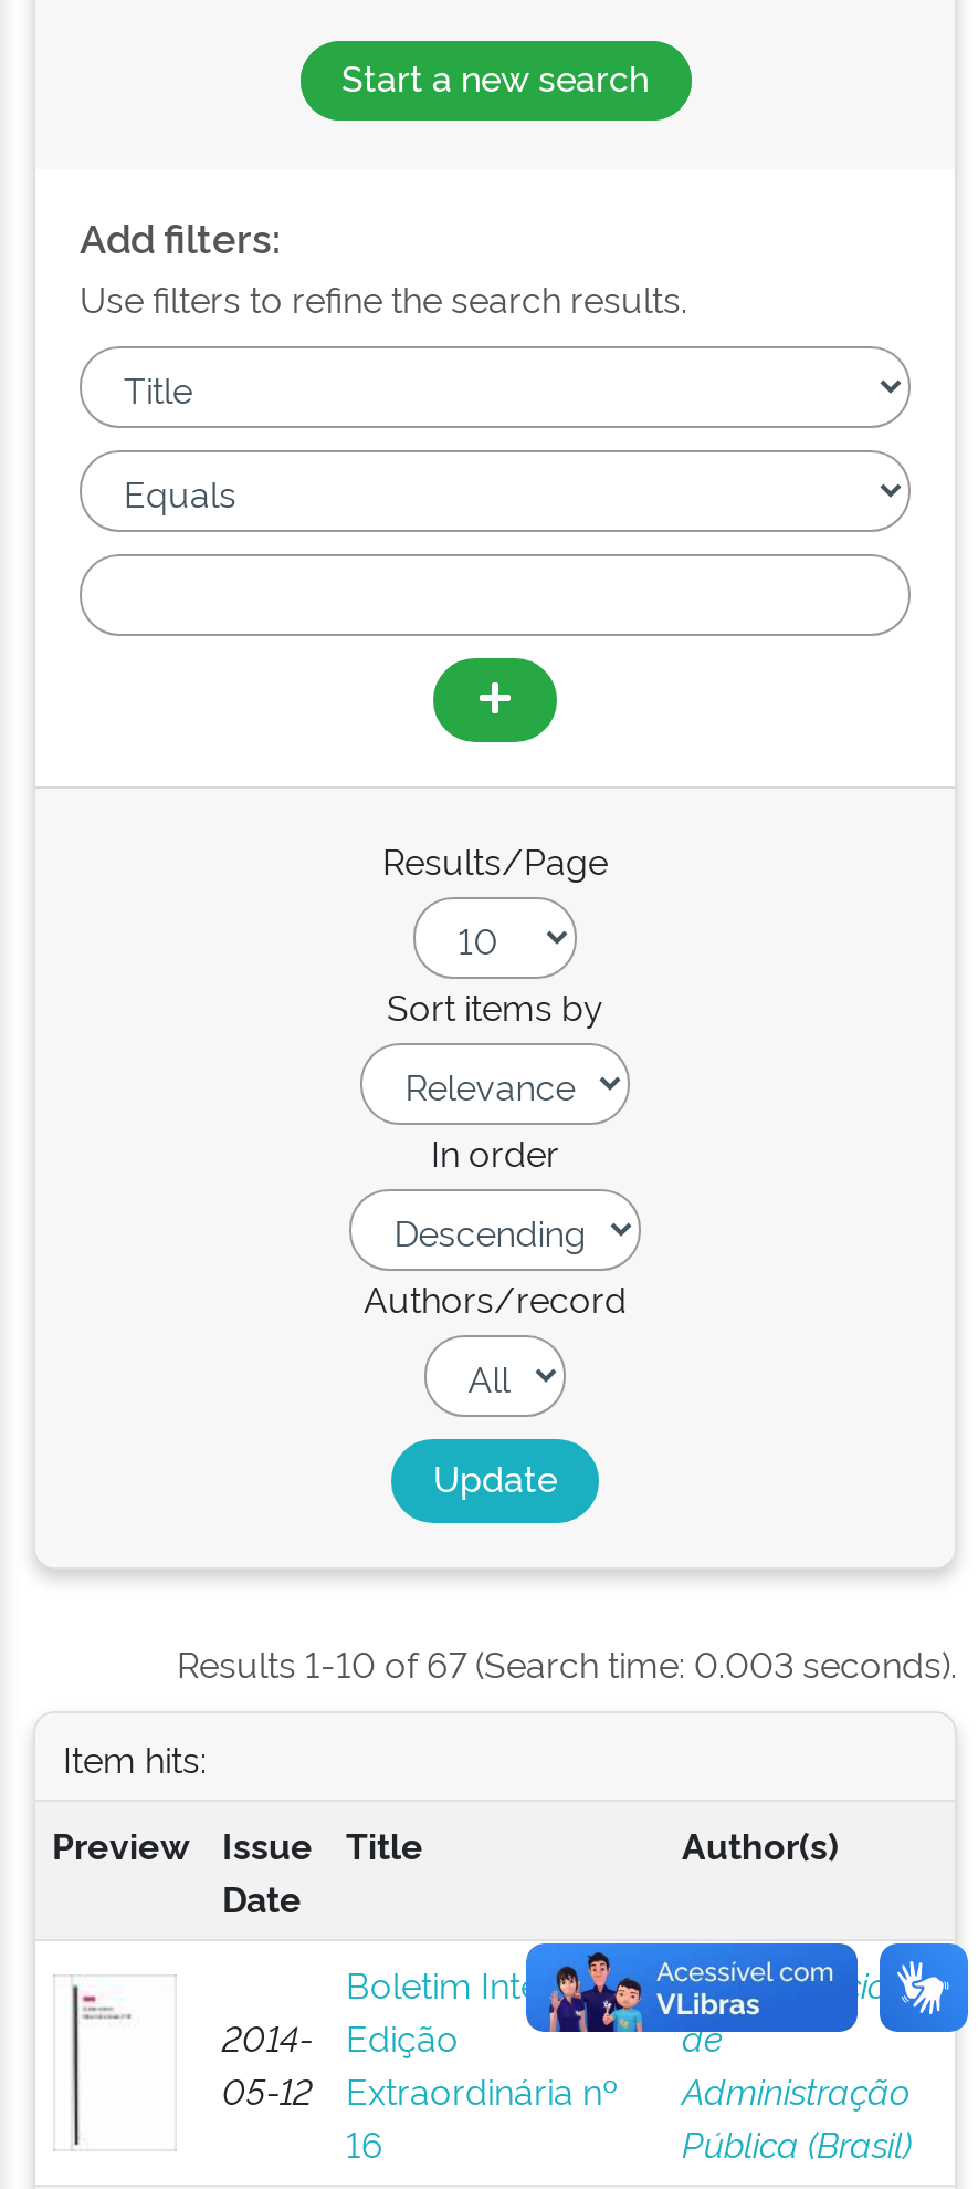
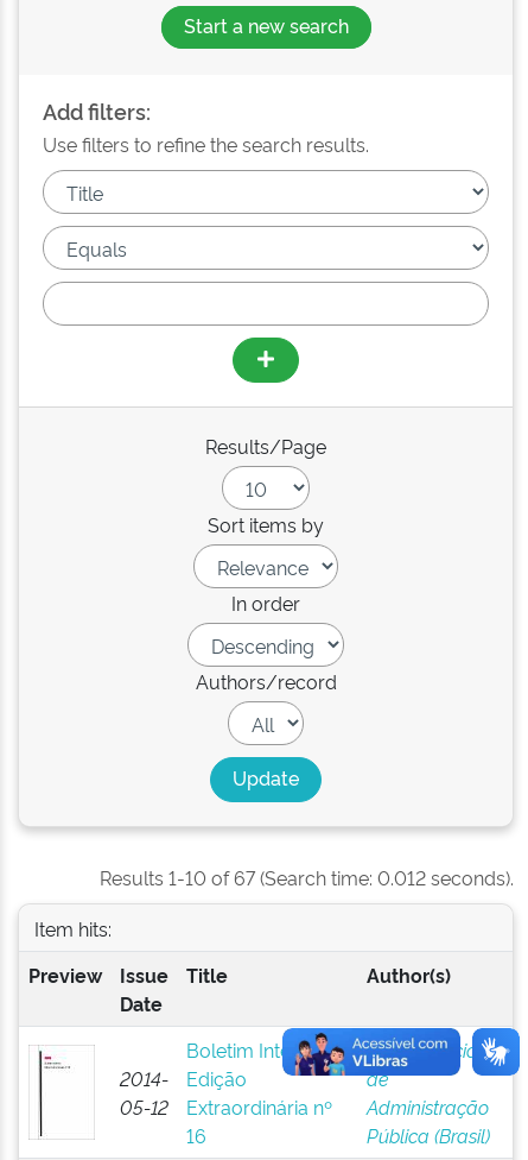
- Results 1-10 of 67 (Search time: 0.003 seconds).
+ Results 1-10 of 67 (Search time: 0.012 seconds).
